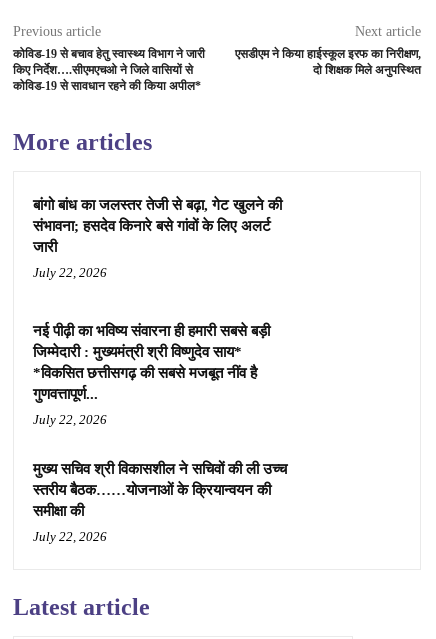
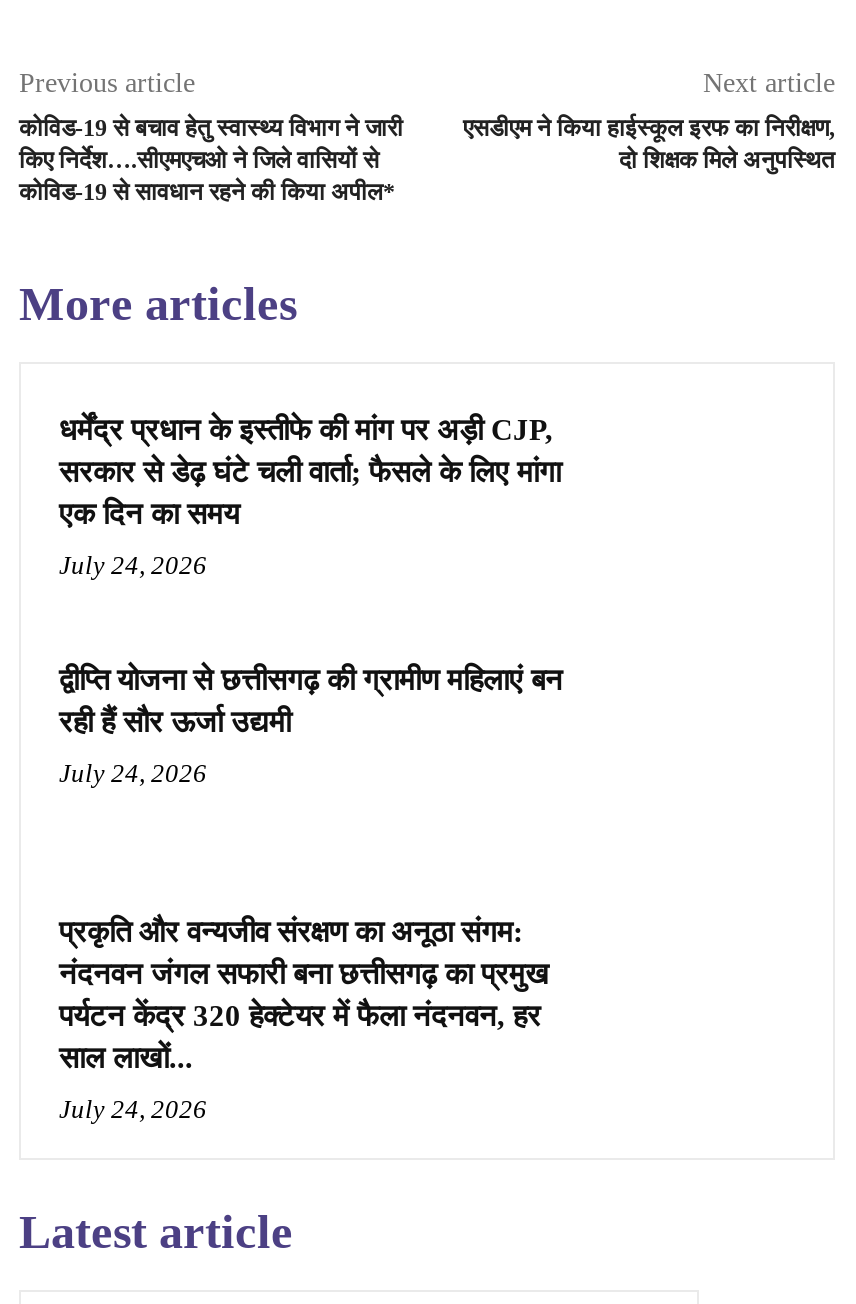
- बांगो बांध का जलस्तर तेजी से बढ़ा, गेट खुलने की
- संभावना; हसदेव किनारे बसे गांवों के लिए अलर्ट
- जारी
+ धर्मेंद्र प्रधान के इस्तीफे की मांग पर अड़ी CJP,
+ सरकार से डेढ़ घंटे चली वार्ता; फैसले के लिए मांगा
+ एक दिन का समय

- July 22, 2026
+ July 24, 2026

- नई पीढ़ी का भविष्य संवारना ही हमारी सबसे बड़ी
- जिम्मेदारी : मुख्यमंत्री श्री विष्णुदेव साय*
- *विकसित छत्तीसगढ़ की सबसे मजबूत नींव है
- गुणवत्तापूर्ण...
+ द्वीप्ति योजना से छत्तीसगढ़ की ग्रामीण महिलाएं बन
+ रही हैं सौर ऊर्जा उद्यमी

- July 22, 2026
+ July 24, 2026

- मुख्य सचिव श्री विकासशील ने सचिवों की ली उच्च
- स्तरीय बैठक……योजनाओं के क्रियान्वयन की
- समीक्षा की
+ प्रकृति और वन्यजीव संरक्षण का अनूठा संगम:
+ नंदनवन जंगल सफारी बना छत्तीसगढ़ का प्रमुख
+ पर्यटन केंद्र 320 हेक्टेयर में फैला नंदनवन, हर
+ साल लाखों...

- July 22, 2026
+ July 24, 2026
